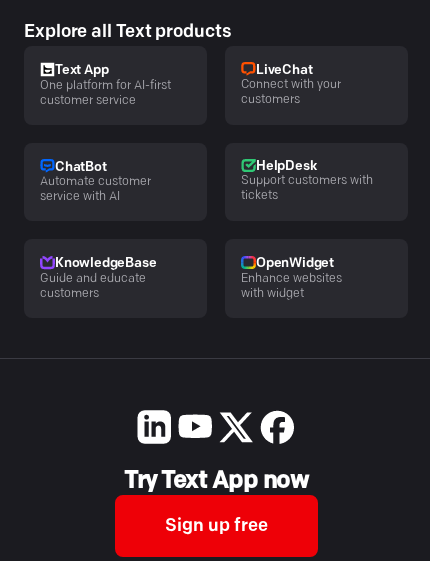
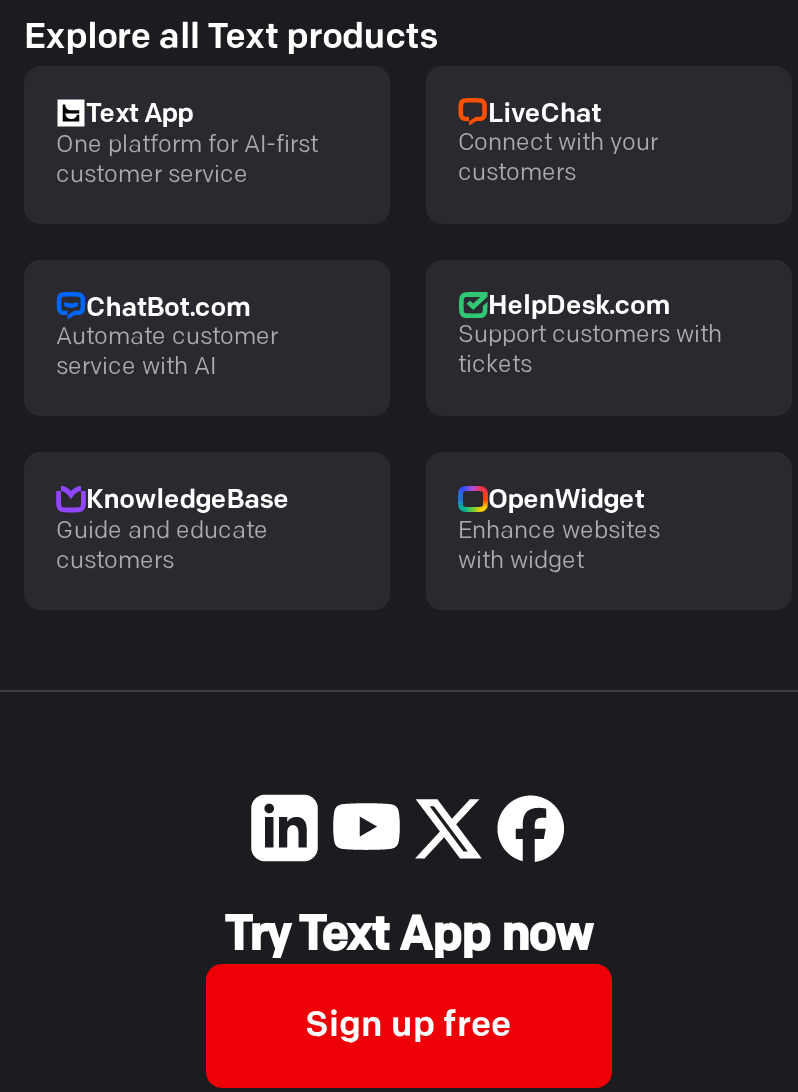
- ChatBot
+ ChatBot.com

- HelpDesk
+ HelpDesk.com
